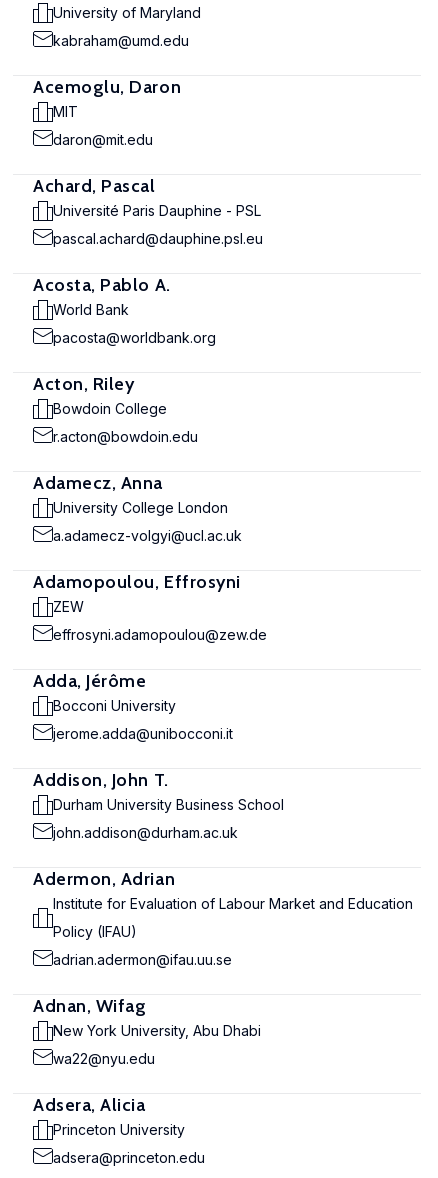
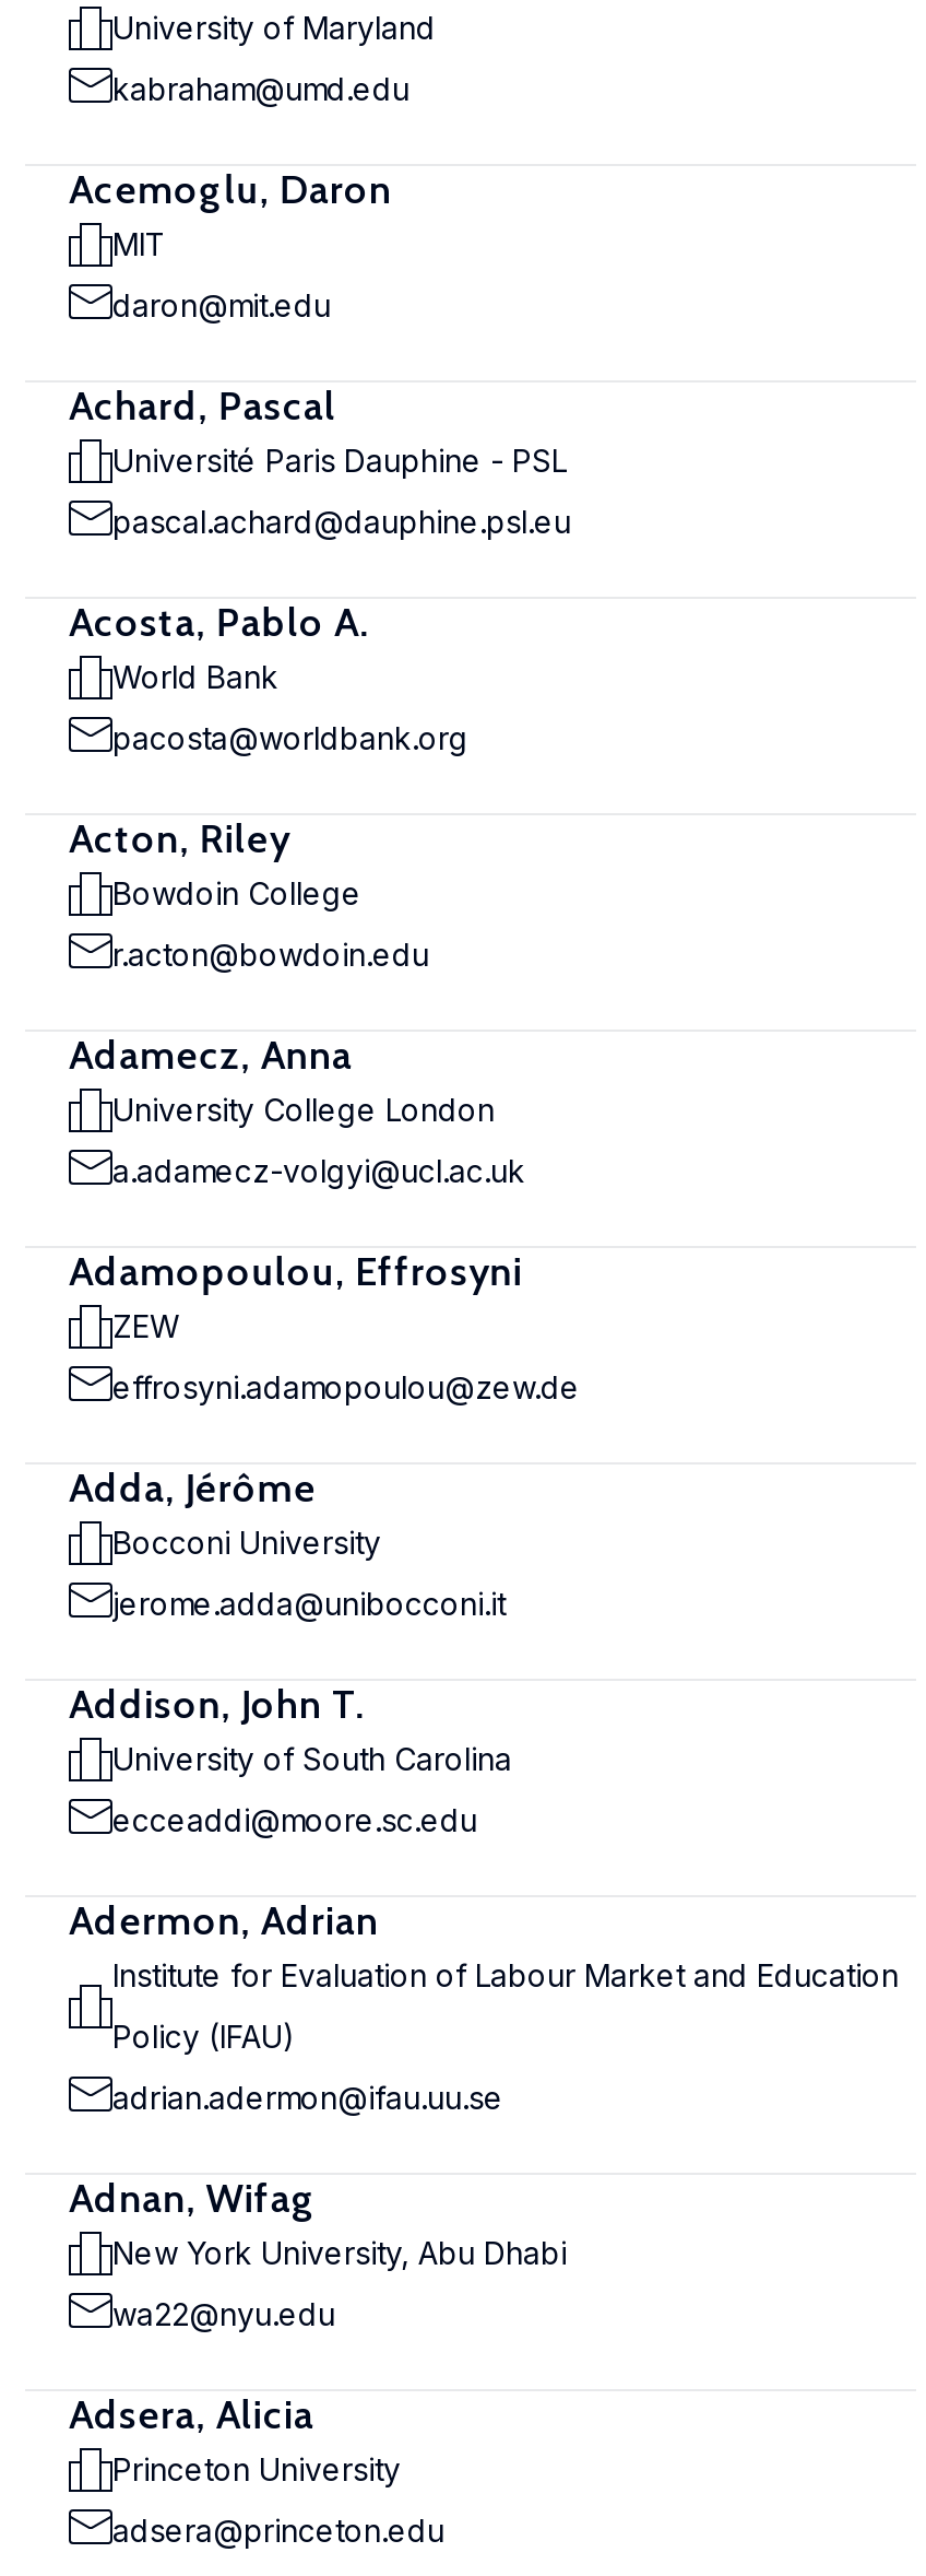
- Durham University Business School
+ University of South Carolina

- john.addison@durham.ac.uk
+ ecceaddi@moore.sc.edu
